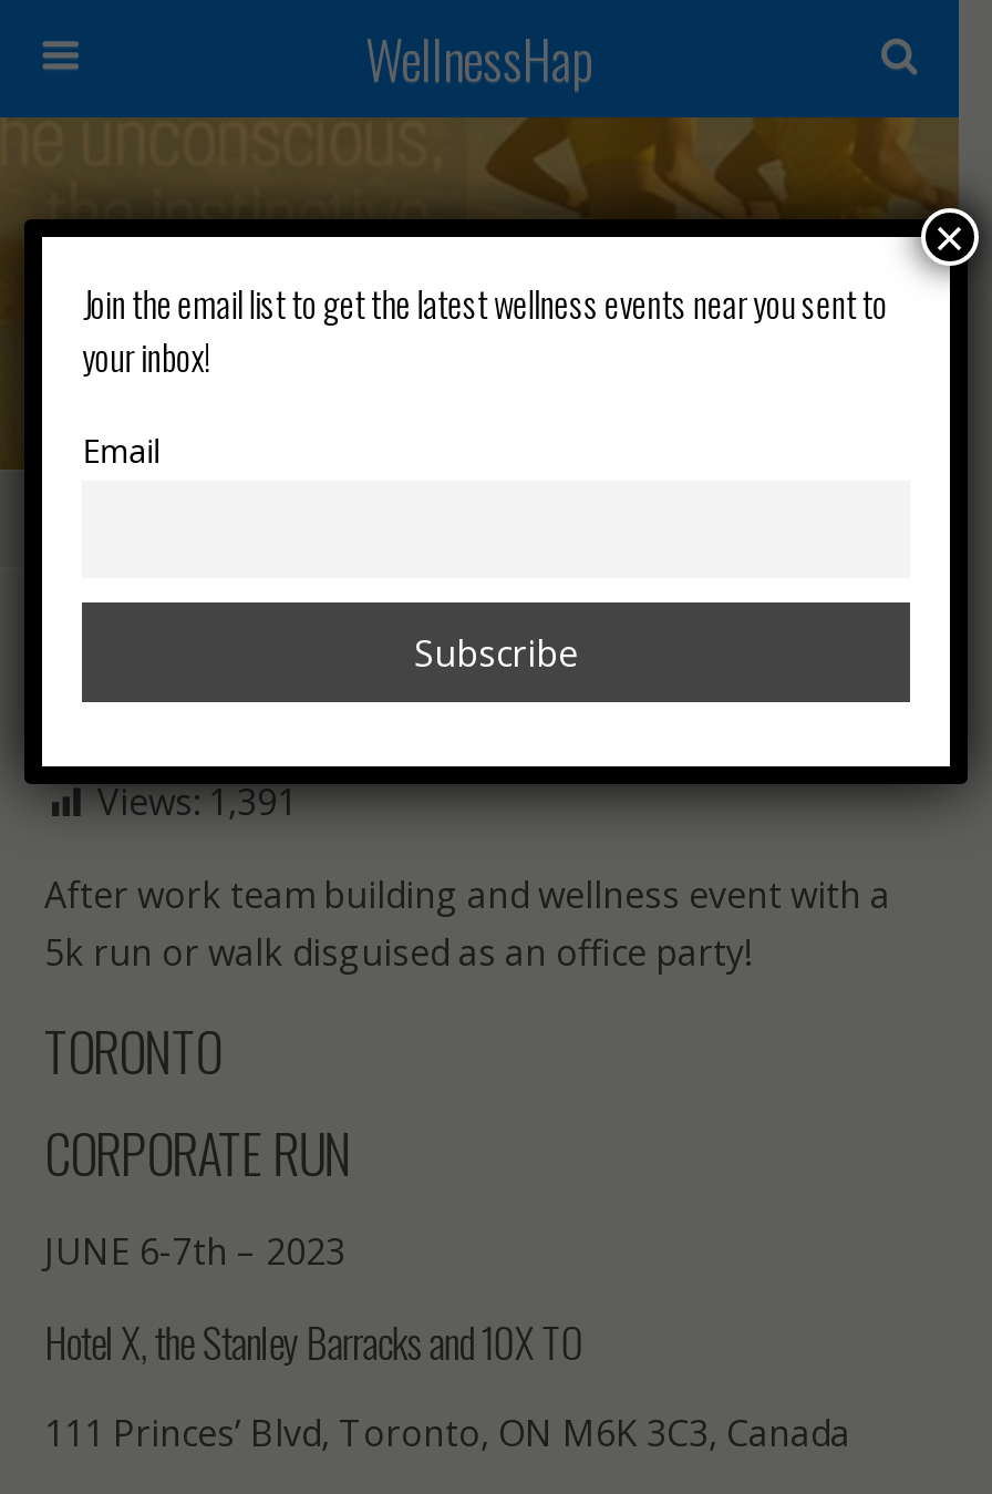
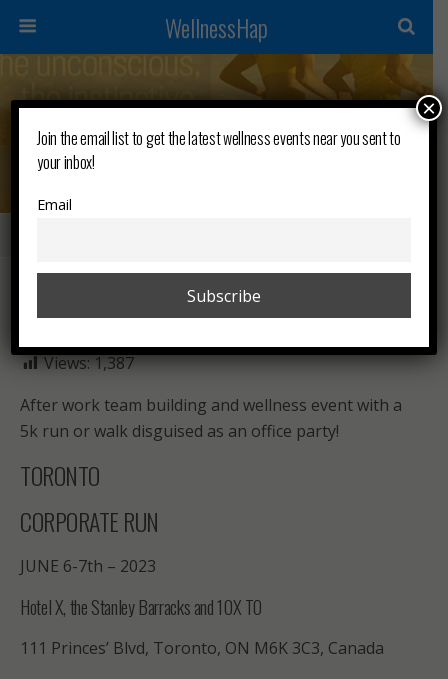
- Views: 1,391
+ Views: 1,387
